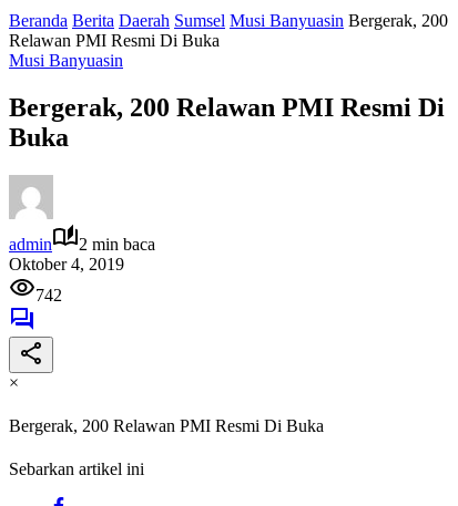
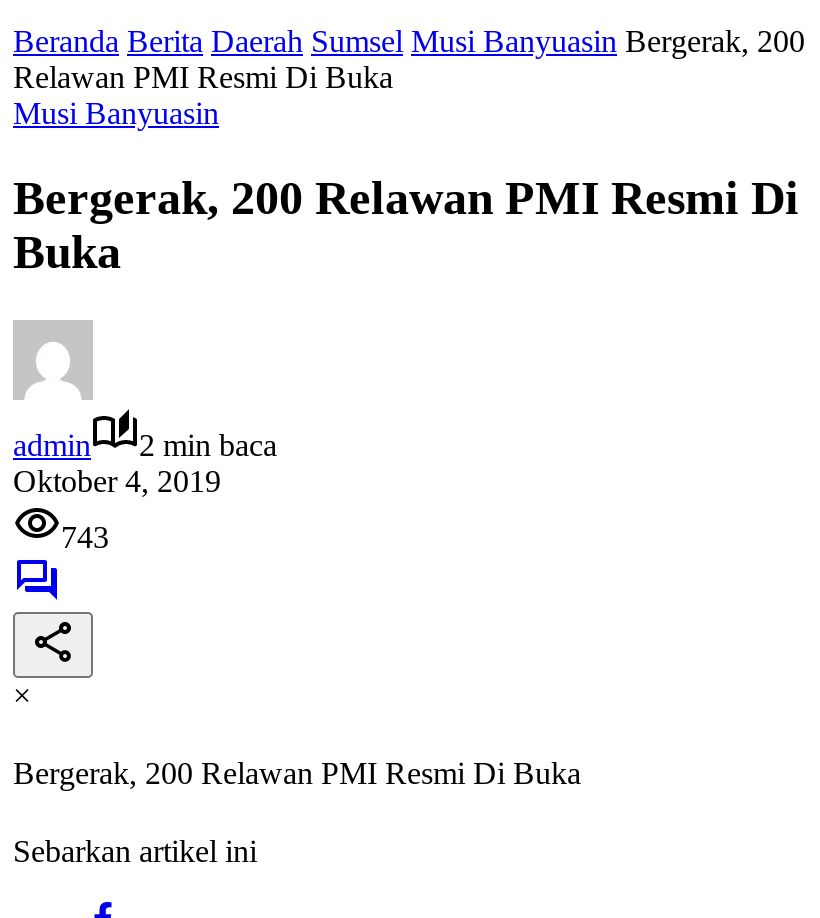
- 742
+ 743
